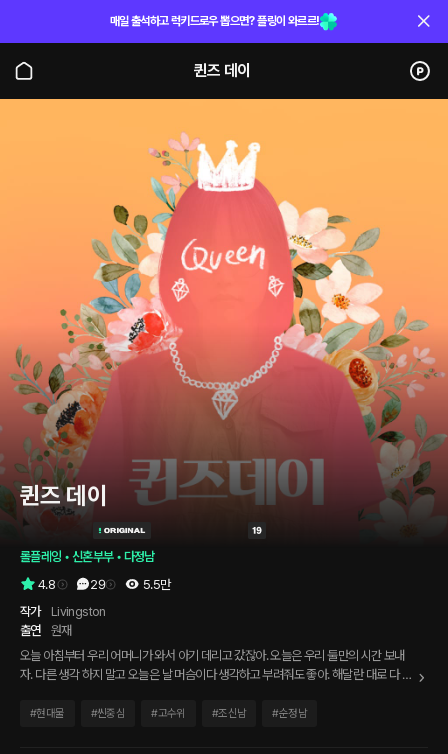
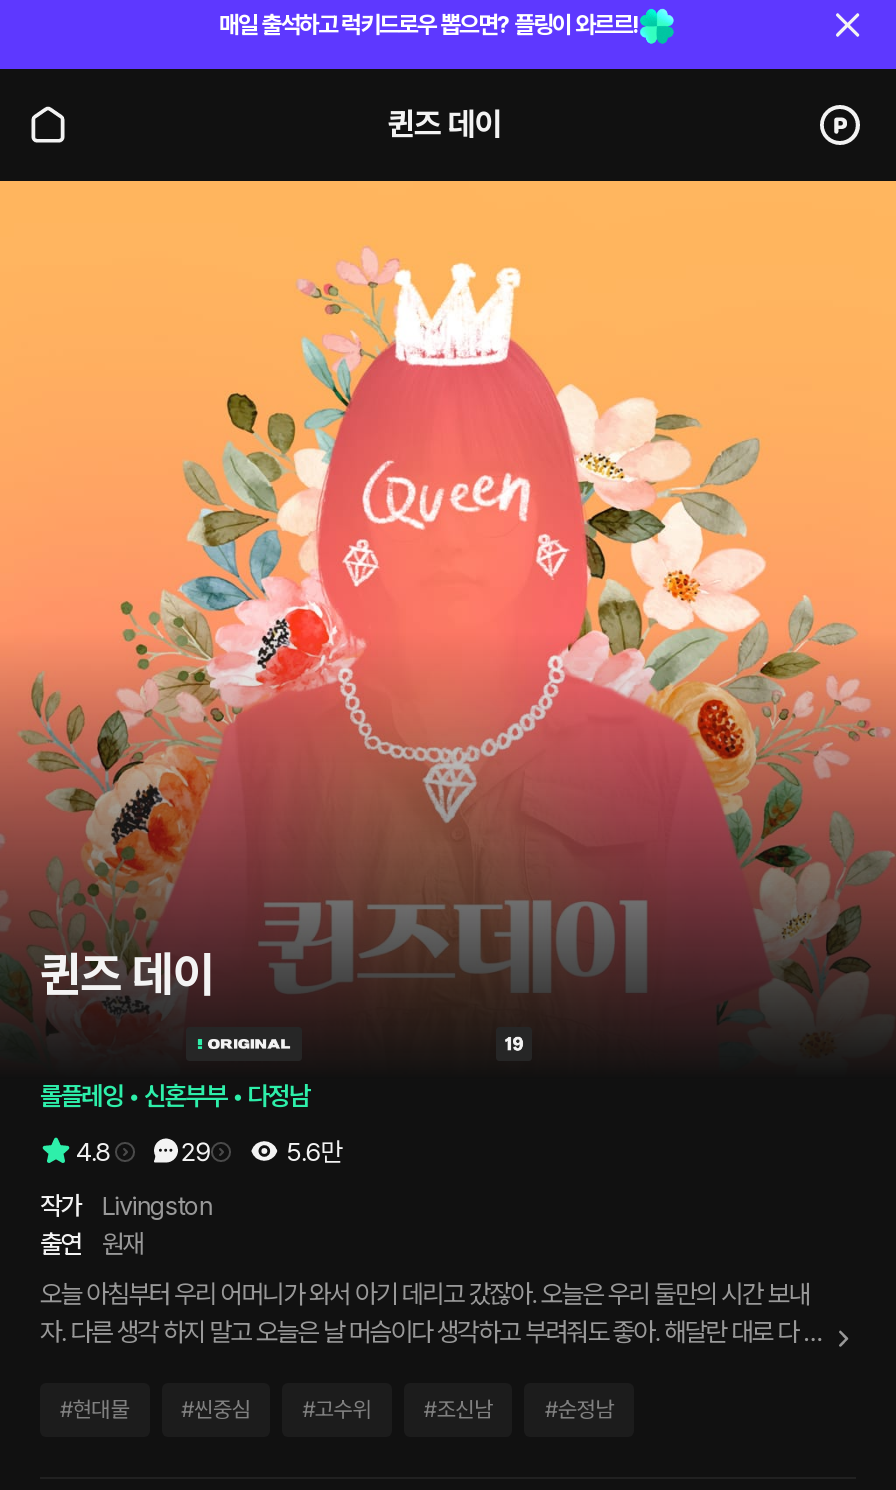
- 5.5만
+ 5.6만
